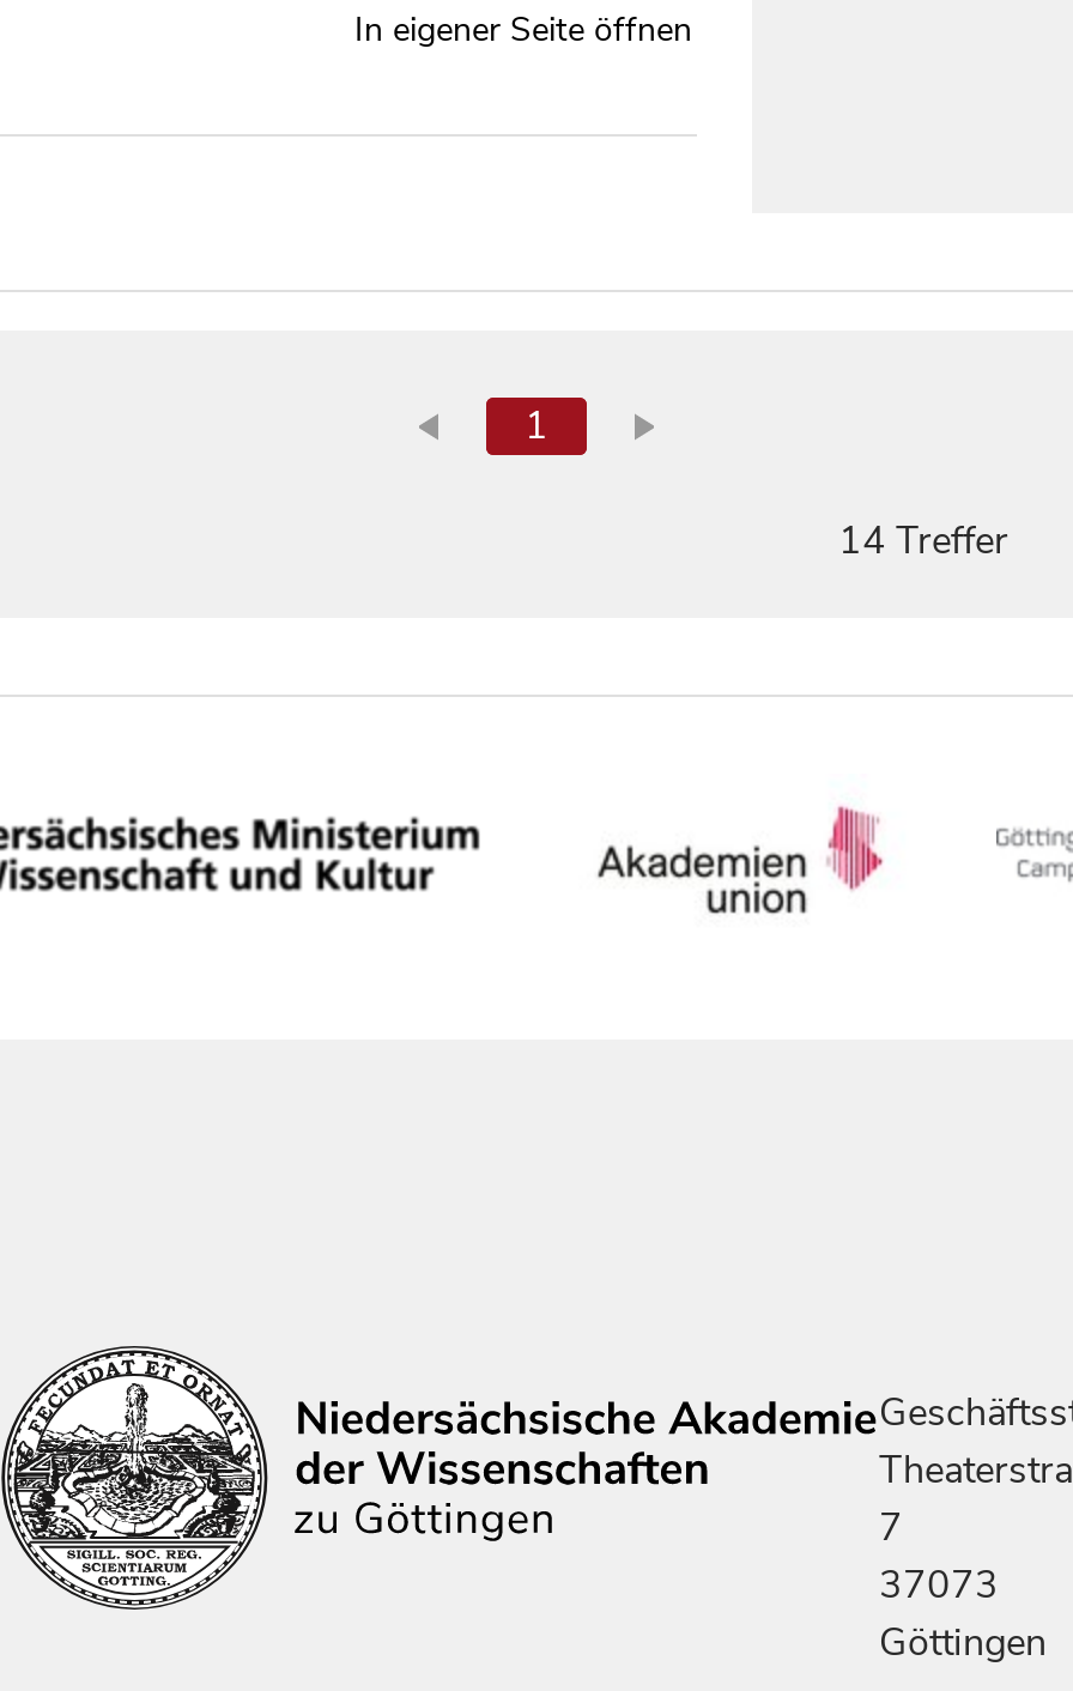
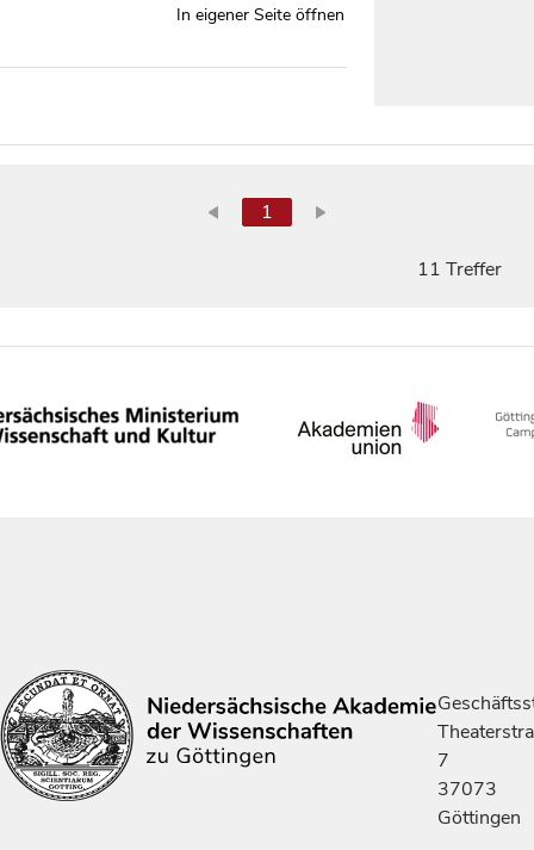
- 14 Treffer
+ 11 Treffer
